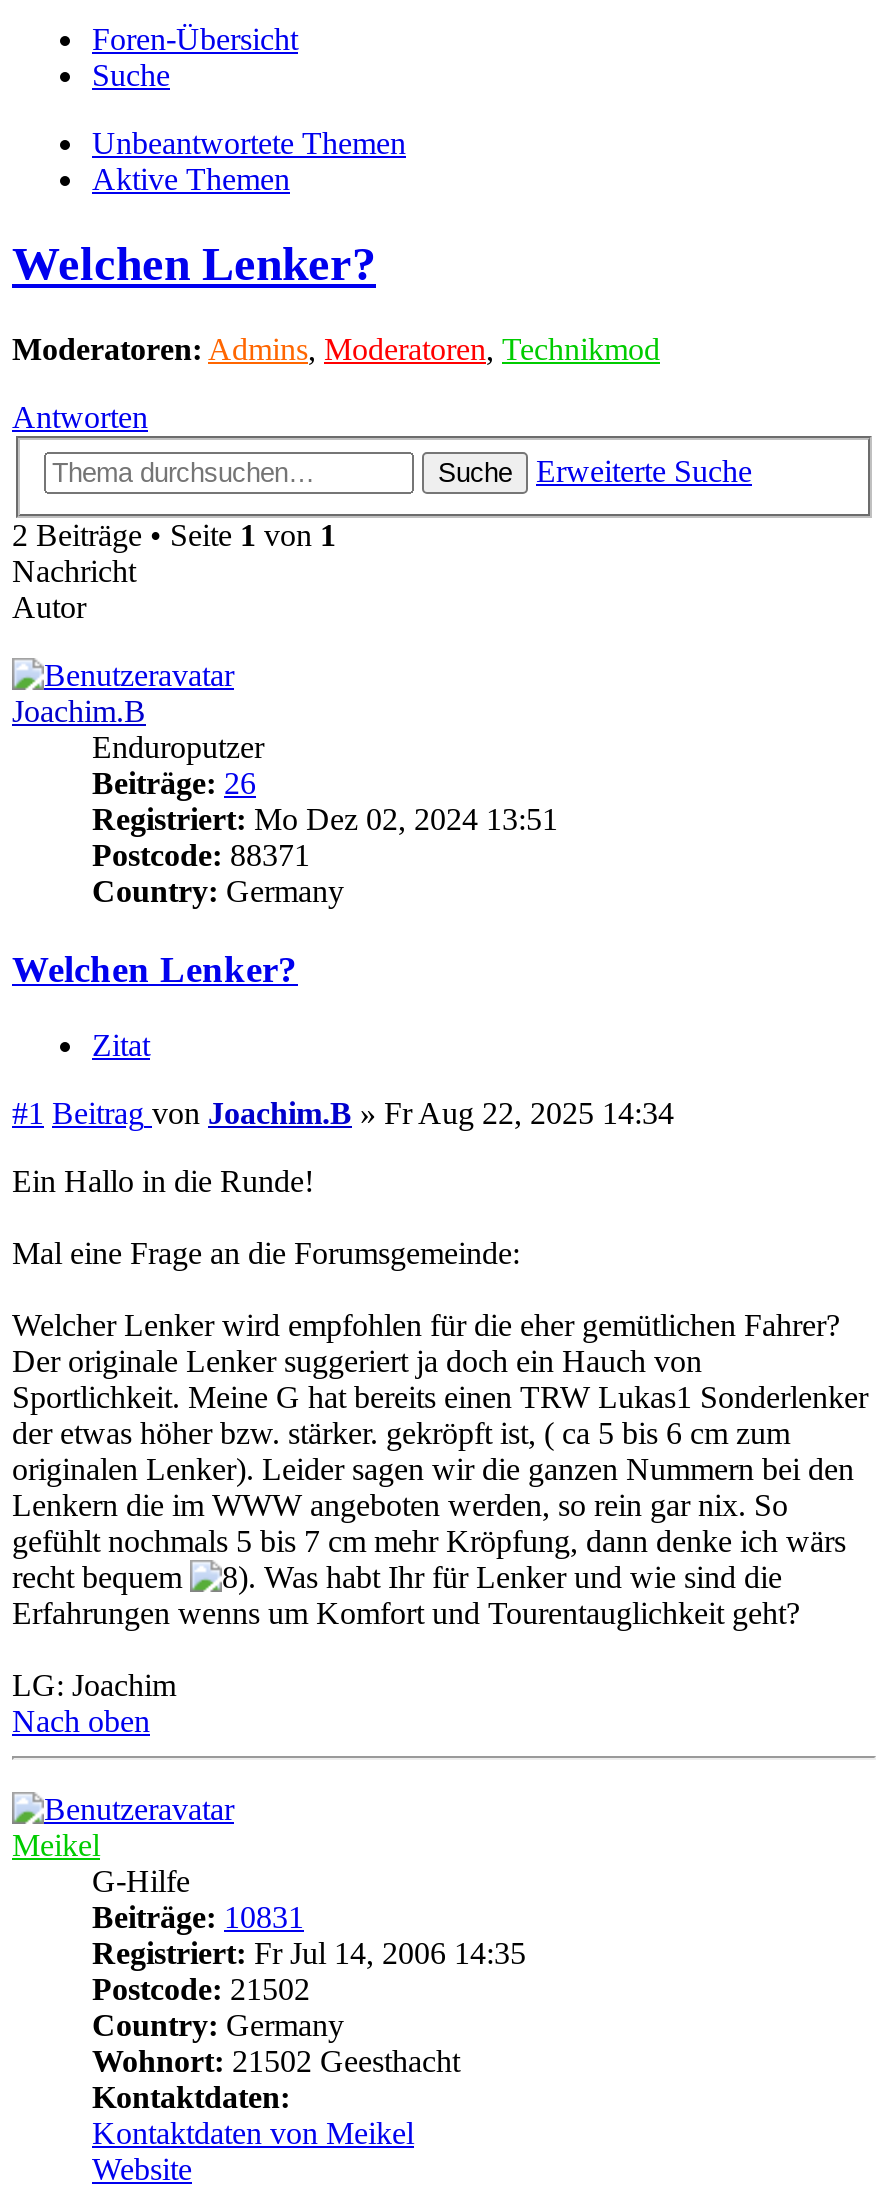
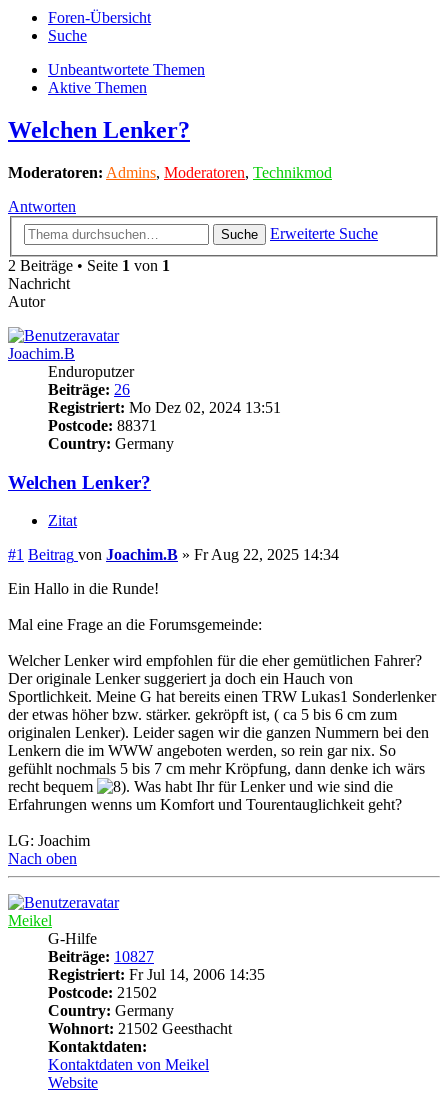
- Beiträge: 10831
+ Beiträge: 10827
